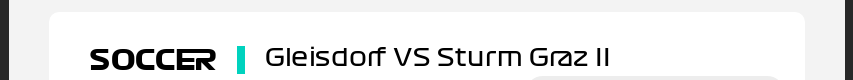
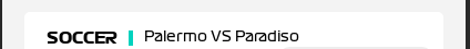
- Gleisdorf VS Sturm Graz II
+ Palermo VS Paradiso
